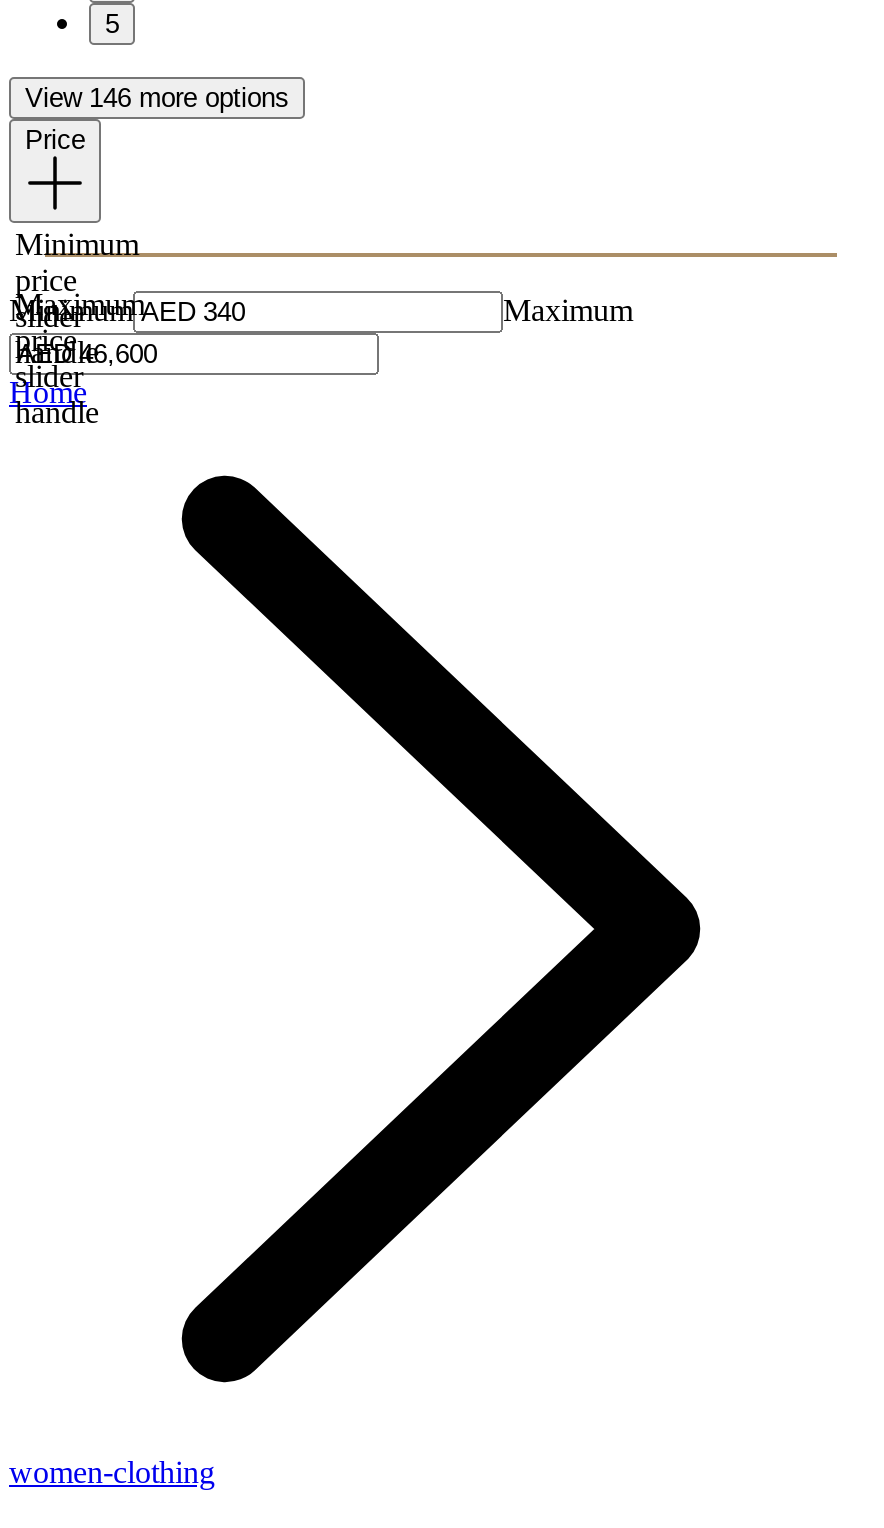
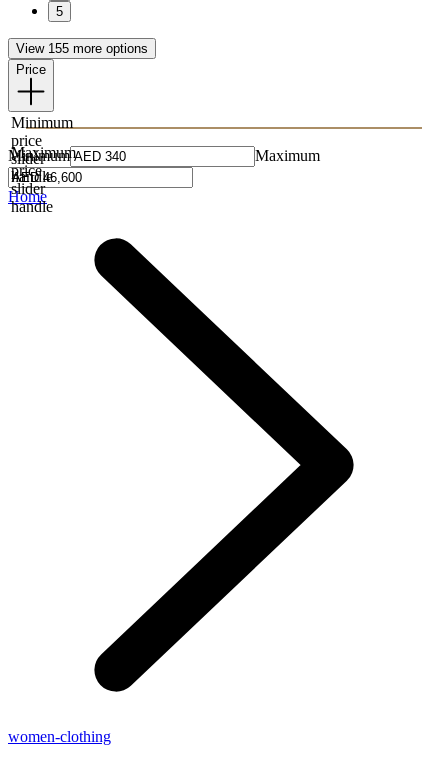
- View 146 more options
+ View 155 more options
